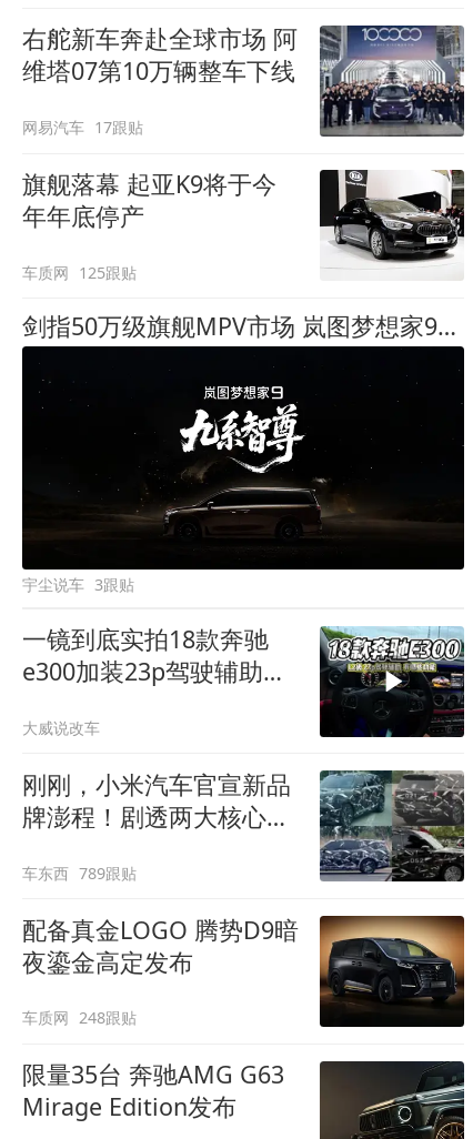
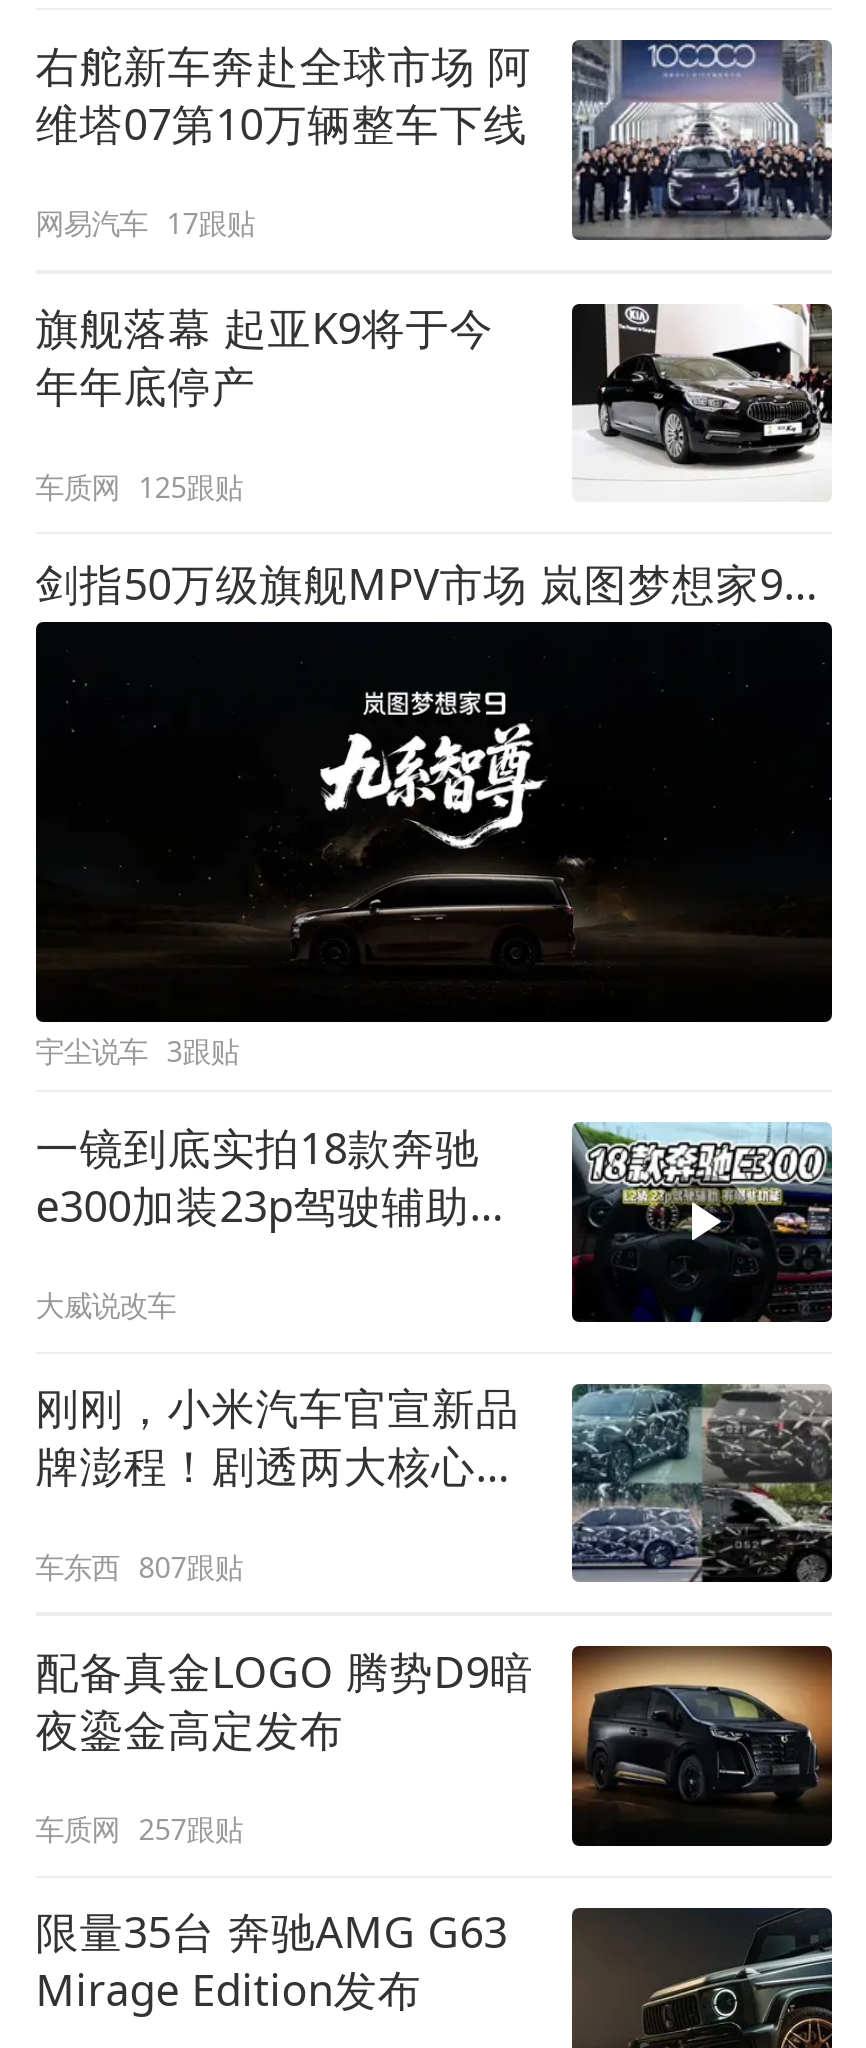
- 车东西 789跟贴
+ 车东西 807跟贴

- 车质网 248跟贴
+ 车质网 257跟贴
